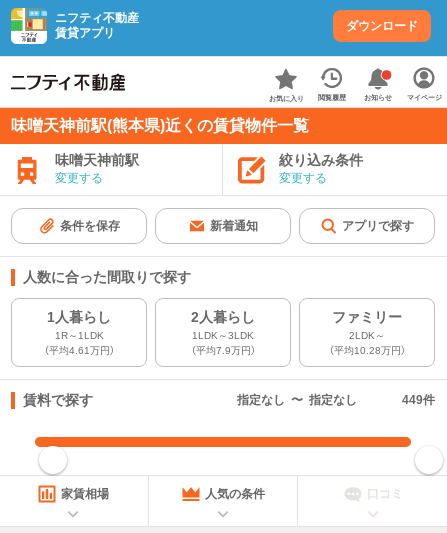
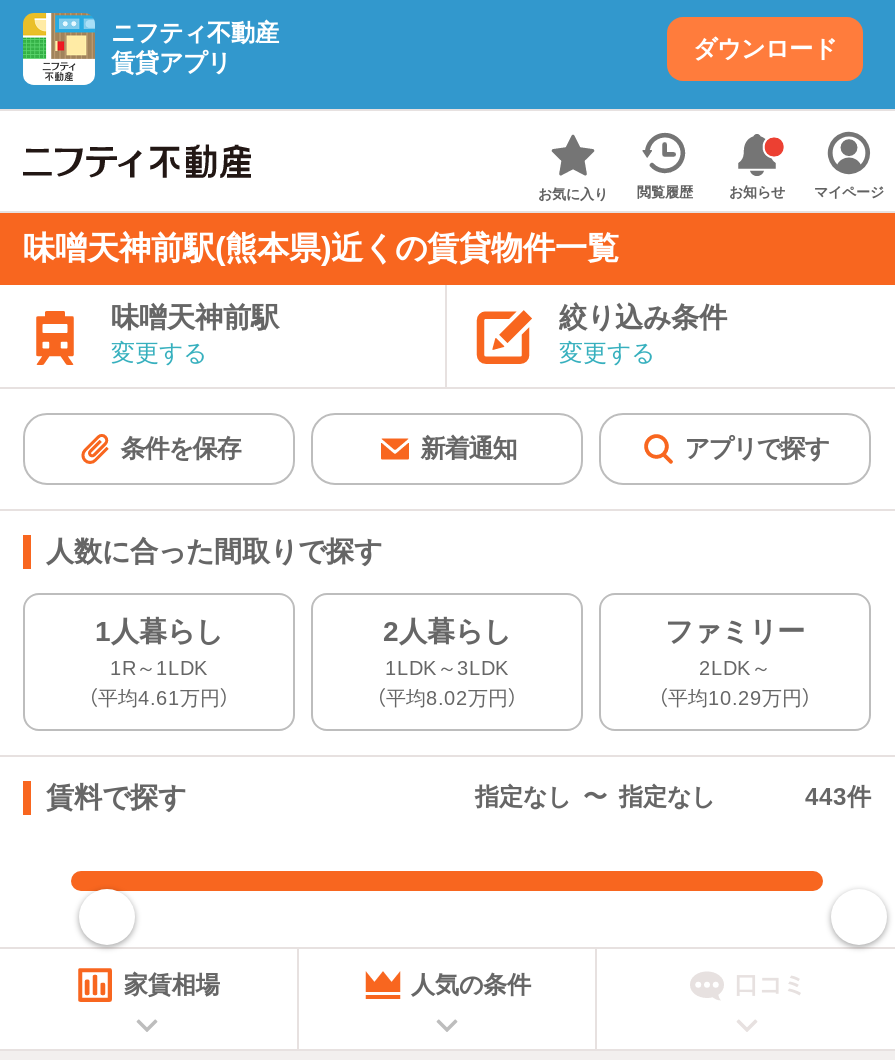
- （平均7.9万円）
+ （平均8.02万円）

- （平均10.28万円）
+ （平均10.29万円）

- 449件
+ 443件
